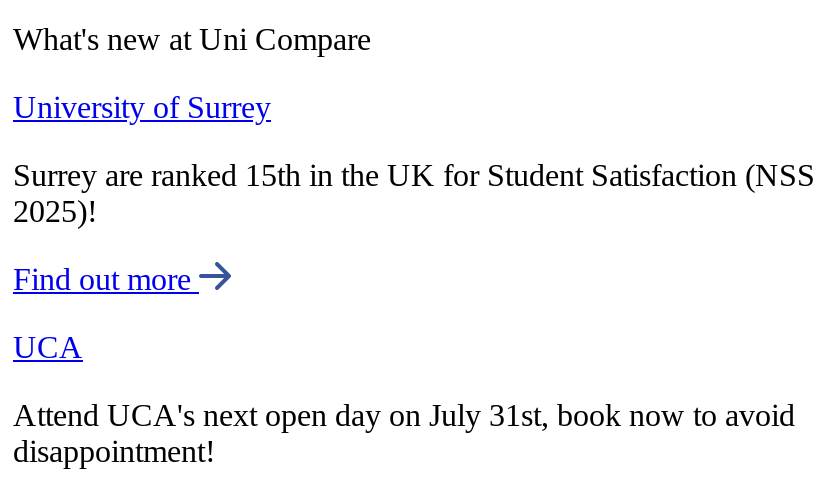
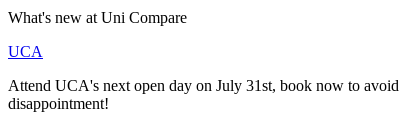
- University of Surrey
- Surrey are ranked 15th in the UK for Student Satisfaction (NSS
- 2025)!
- Find out more
